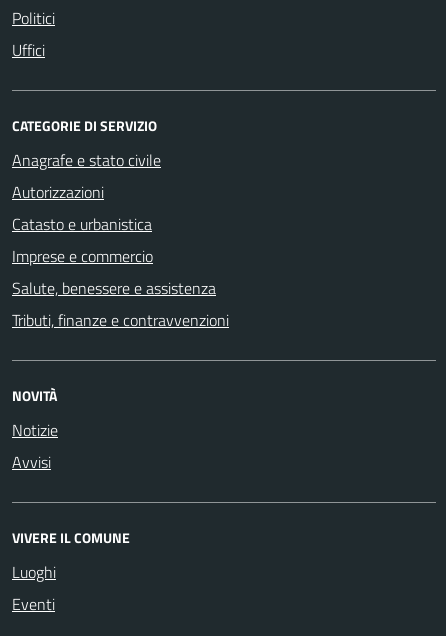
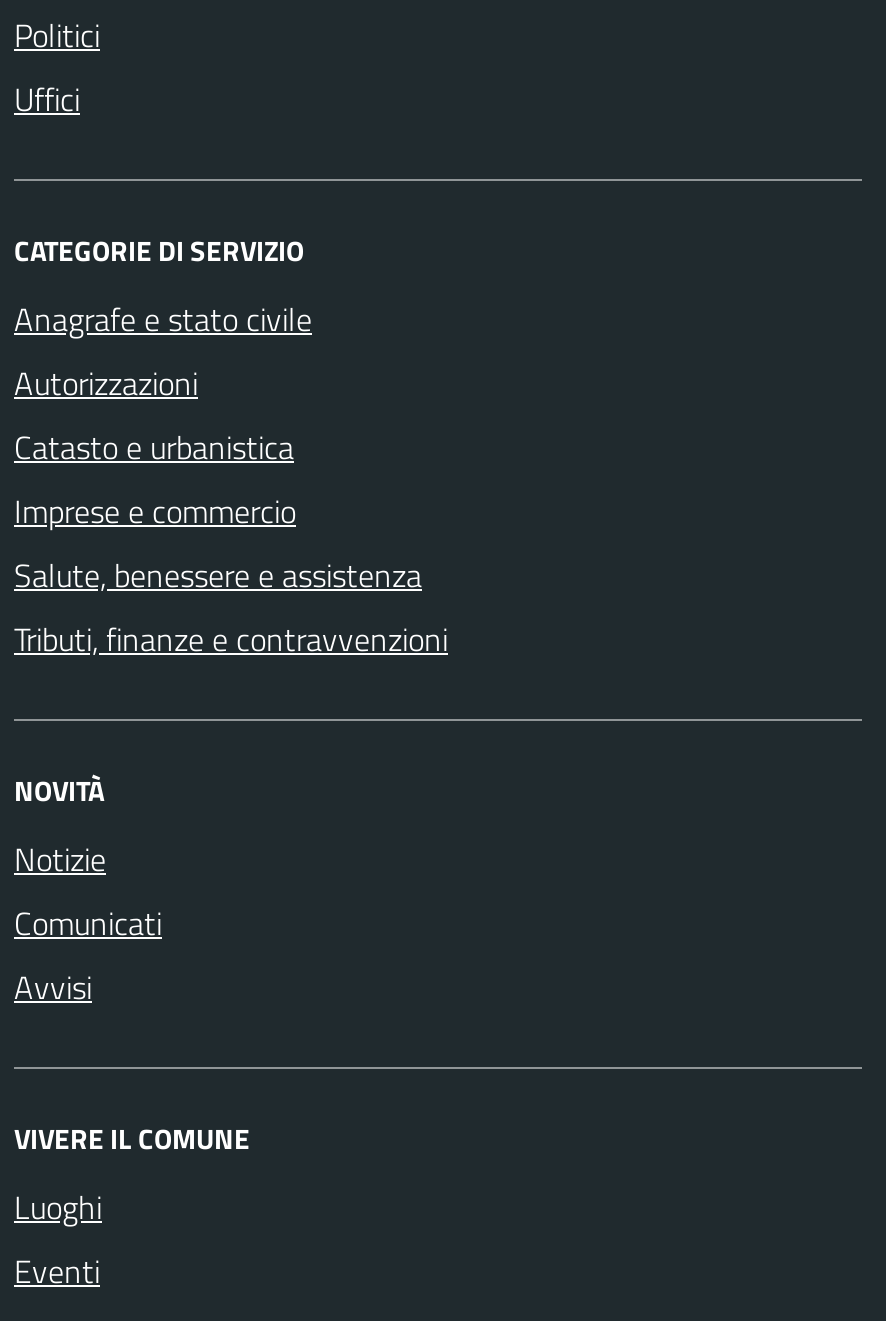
+ Comunicati
